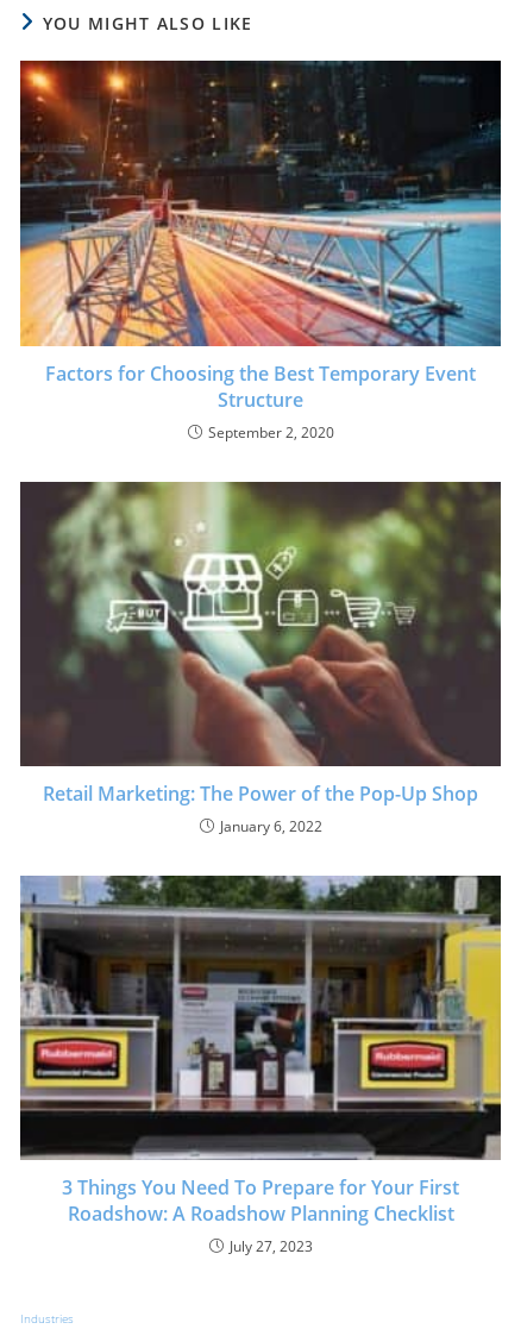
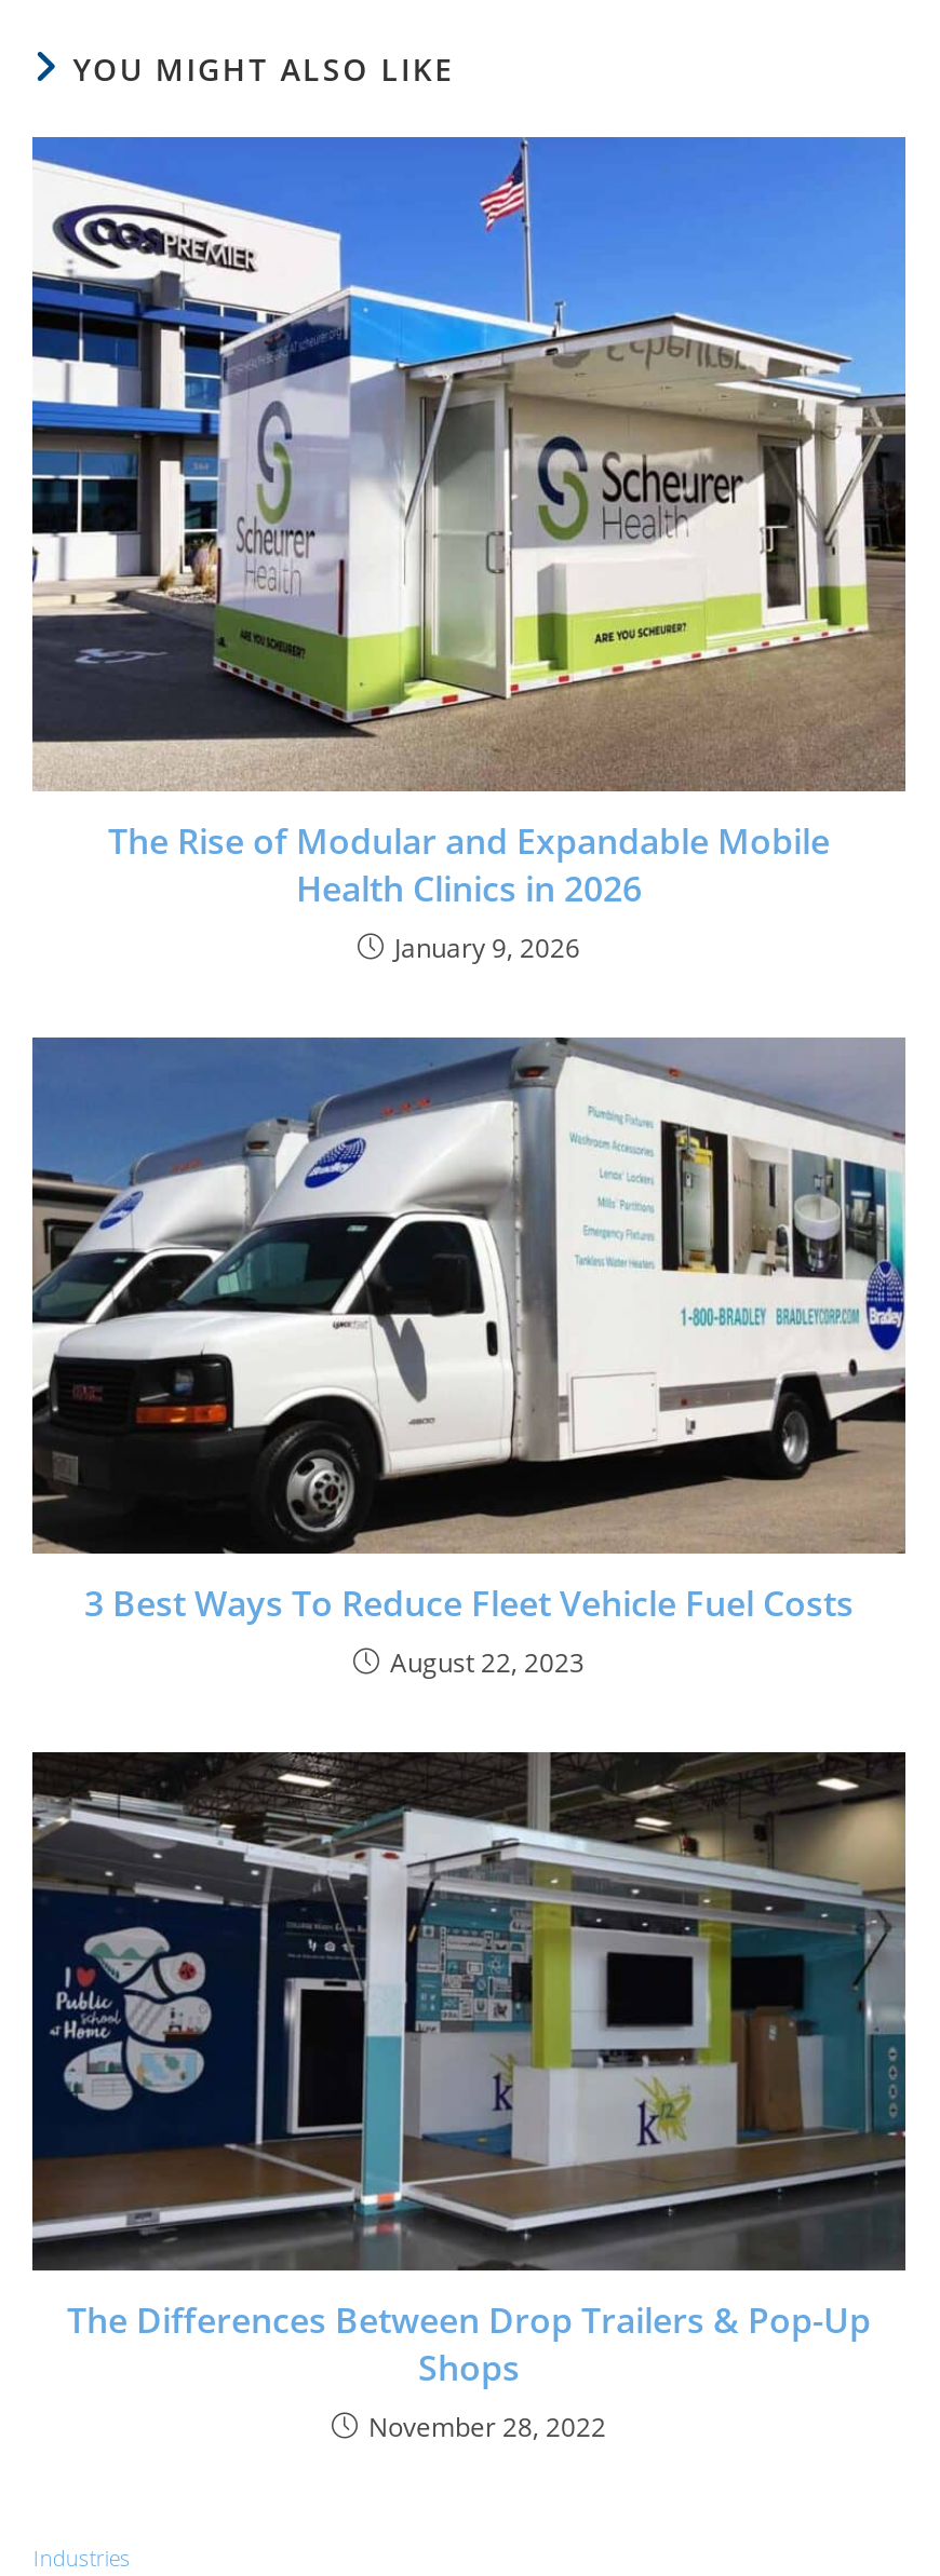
- [image]
- Factors for Choosing the Best Temporary Event
- Structure
- September 2, 2020
+ [image]
+ The Rise of Modular and Expandable Mobile
+ Health Clinics in 2026
+ January 9, 2026

- [image]
- Retail Marketing: The Power of the Pop-Up Shop
- January 6, 2022
+ [image]
+ 3 Best Ways To Reduce Fleet Vehicle Fuel Costs
+ August 22, 2023

- [image]
- 3 Things You Need To Prepare for Your First
- Roadshow: A Roadshow Planning Checklist
- July 27, 2023
+ [image]
+ The Differences Between Drop Trailers & Pop-Up
+ Shops
+ November 28, 2022
